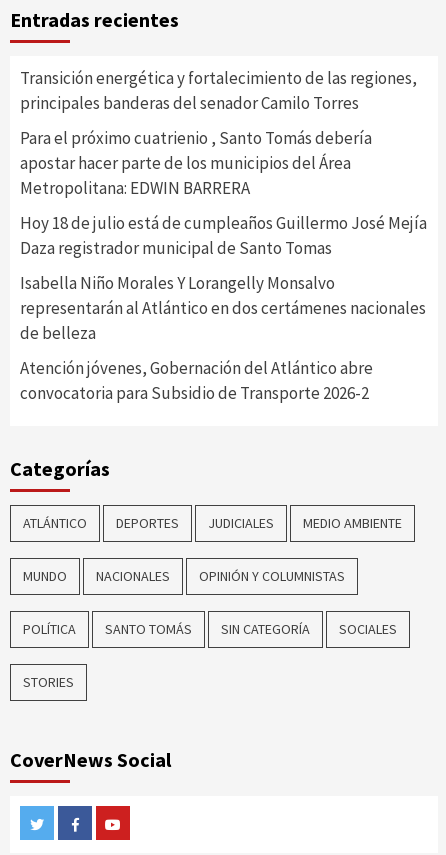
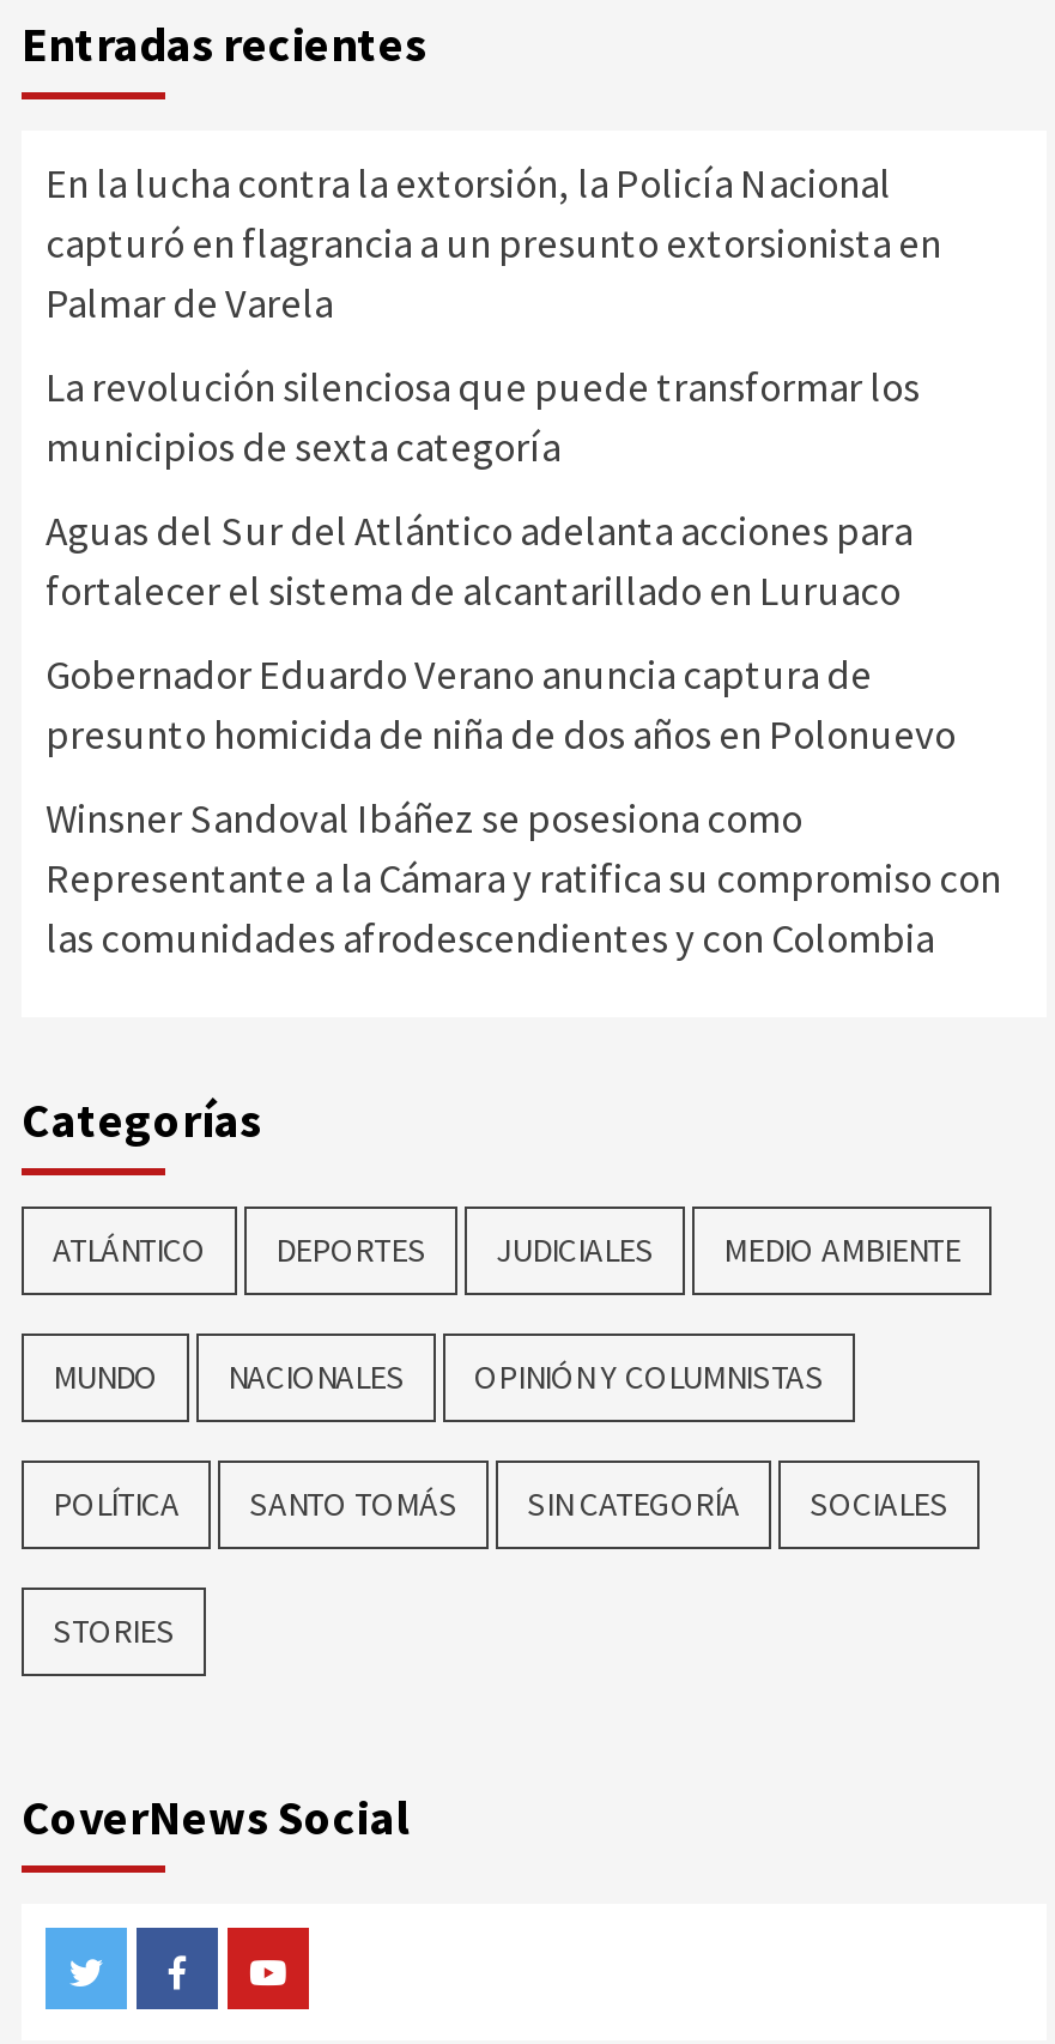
- Transición energética y fortalecimiento de las regiones,
- principales banderas del senador Camilo Torres
+ En la lucha contra la extorsión, la Policía Nacional
+ capturó en flagrancia a un presunto extorsionista en
+ Palmar de Varela

- Para el próximo cuatrienio , Santo Tomás debería
- apostar hacer parte de los municipios del Área
- Metropolitana: EDWIN BARRERA
+ La revolución silenciosa que puede transformar los
+ municipios de sexta categoría

- Hoy 18 de julio está de cumpleaños Guillermo José Mejía
- Daza registrador municipal de Santo Tomas
+ Aguas del Sur del Atlántico adelanta acciones para
+ fortalecer el sistema de alcantarillado en Luruaco

- Isabella Niño Morales Y Lorangelly Monsalvo
- representarán al Atlántico en dos certámenes nacionales
- de belleza
+ Gobernador Eduardo Verano anuncia captura de
+ presunto homicida de niña de dos años en Polonuevo

- Atención jóvenes, Gobernación del Atlántico abre
- convocatoria para Subsidio de Transporte 2026-2
+ Winsner Sandoval Ibáñez se posesiona como
+ Representante a la Cámara y ratifica su compromiso con
+ las comunidades afrodescendientes y con Colombia
